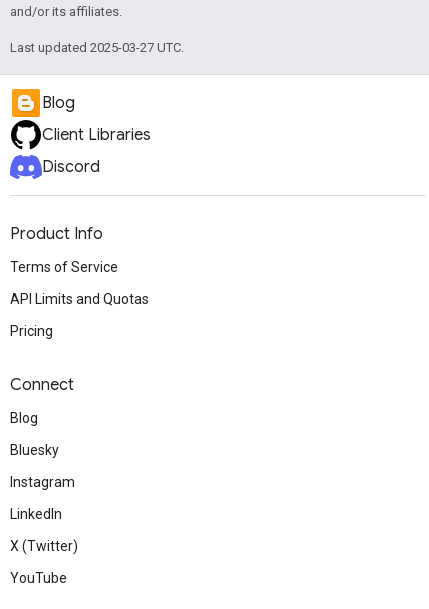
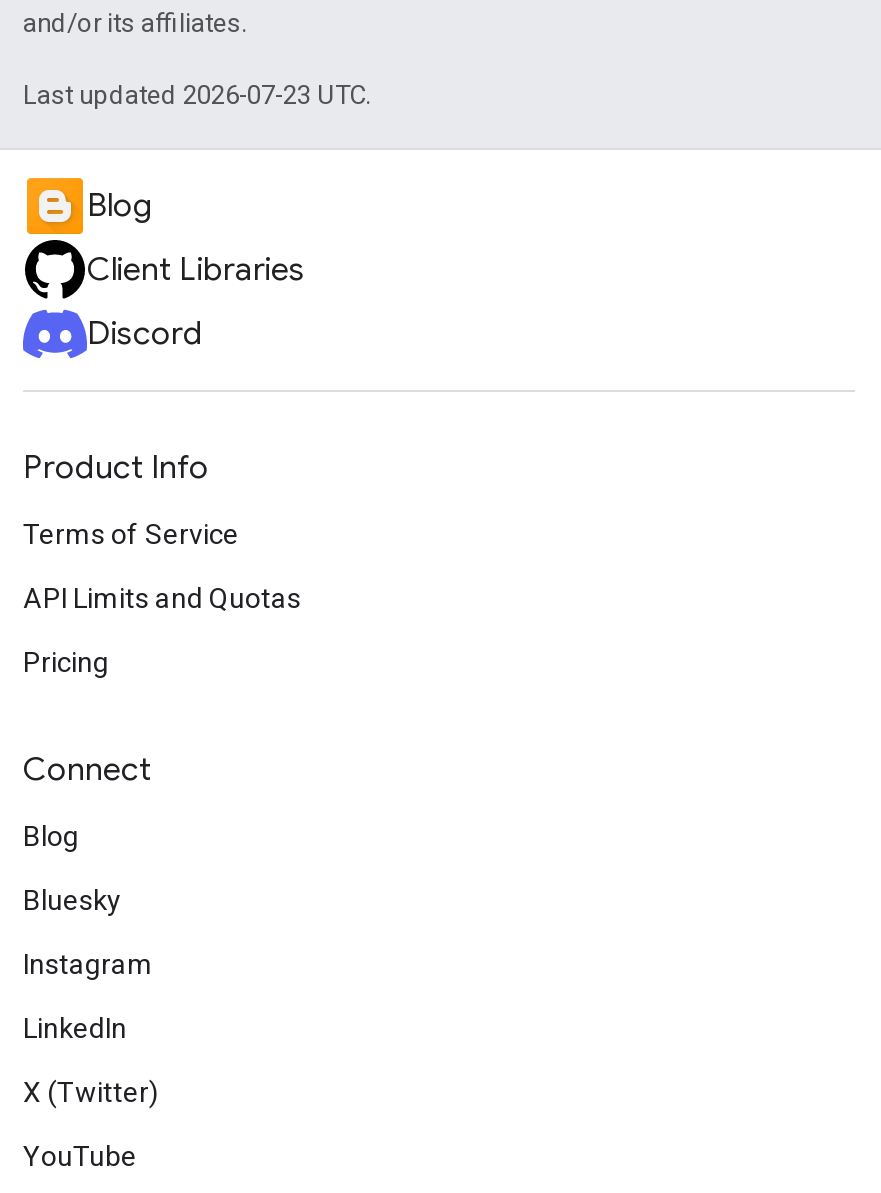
- Last updated 2025-03-27 UTC.
+ Last updated 2026-07-23 UTC.
